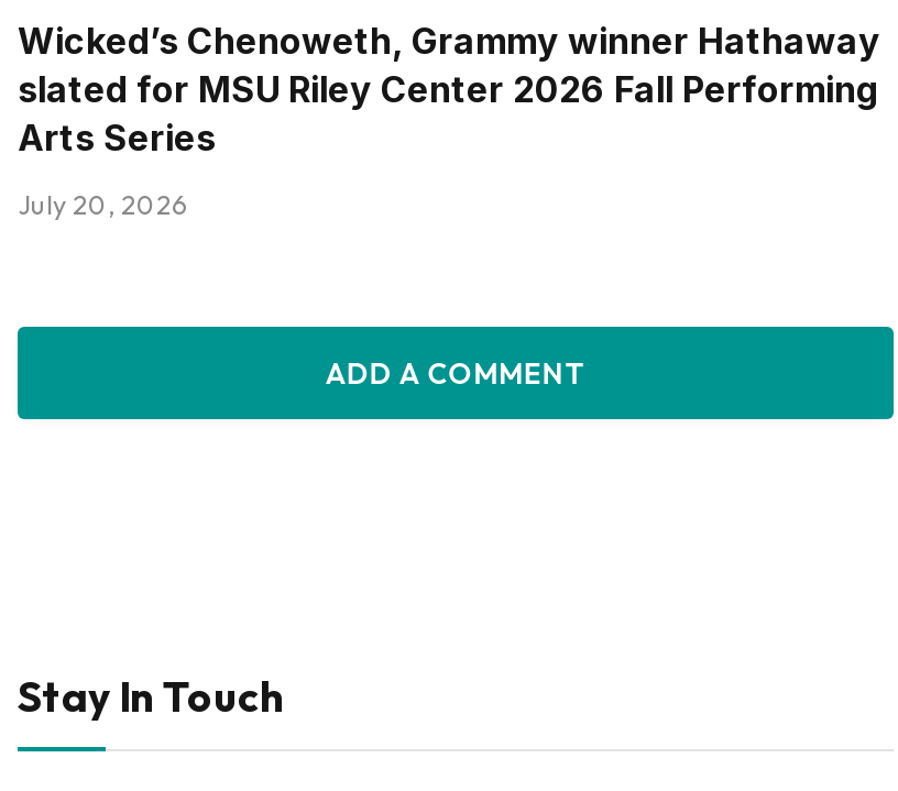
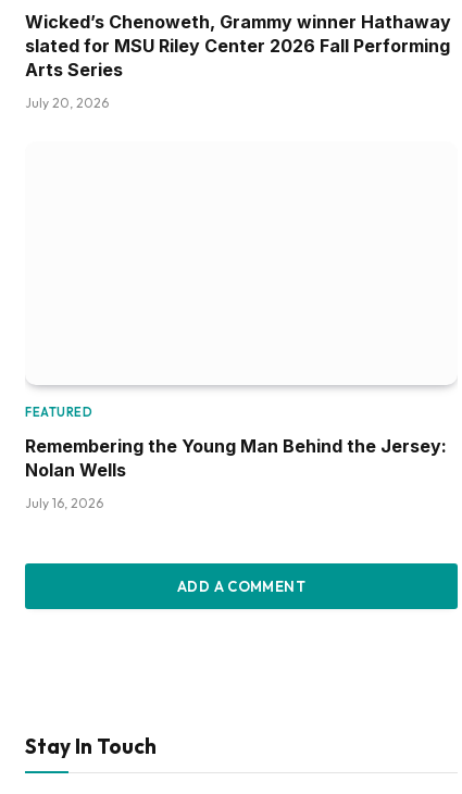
+ FEATURED
+ Remembering the Young Man Behind the Jersey:
+ Nolan Wells
+ July 16, 2026
